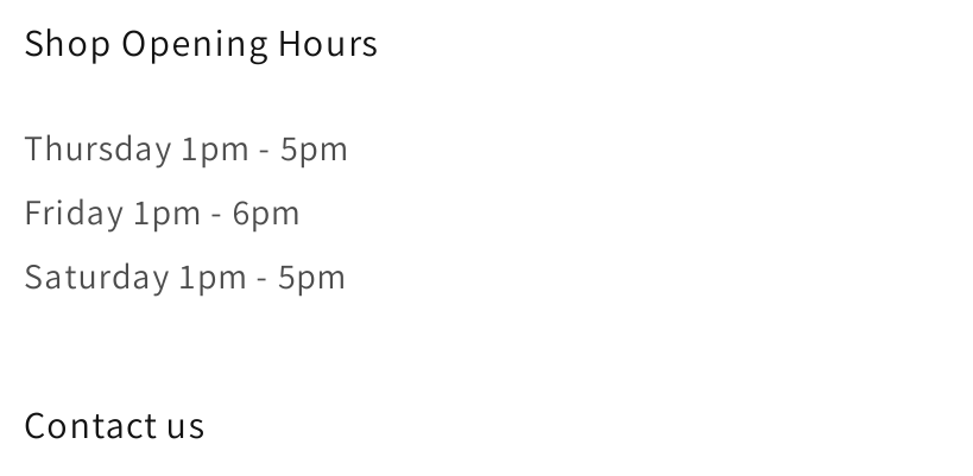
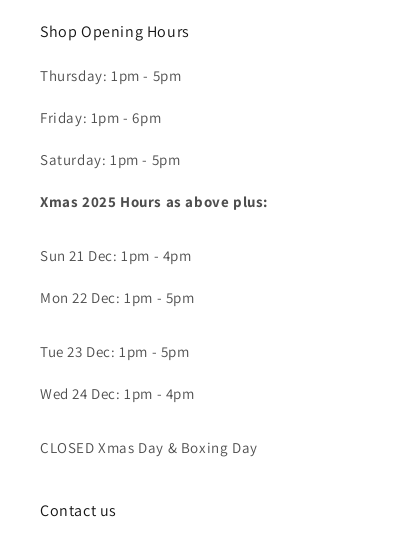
- Thursday 1pm - 5pm
- Friday 1pm - 6pm
- Saturday 1pm - 5pm
+ Thursday: 1pm - 5pm
+ Friday: 1pm - 6pm
+ Saturday: 1pm - 5pm
+ Xmas 2025 Hours as above plus:
+ Sun 21 Dec: 1pm - 4pm
+ Mon 22 Dec: 1pm - 5pm
+ Tue 23 Dec: 1pm - 5pm
+ Wed 24 Dec: 1pm - 4pm
+ CLOSED Xmas Day & Boxing Day
